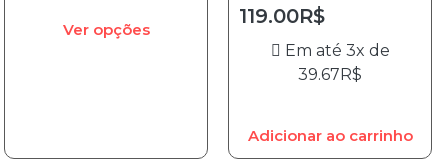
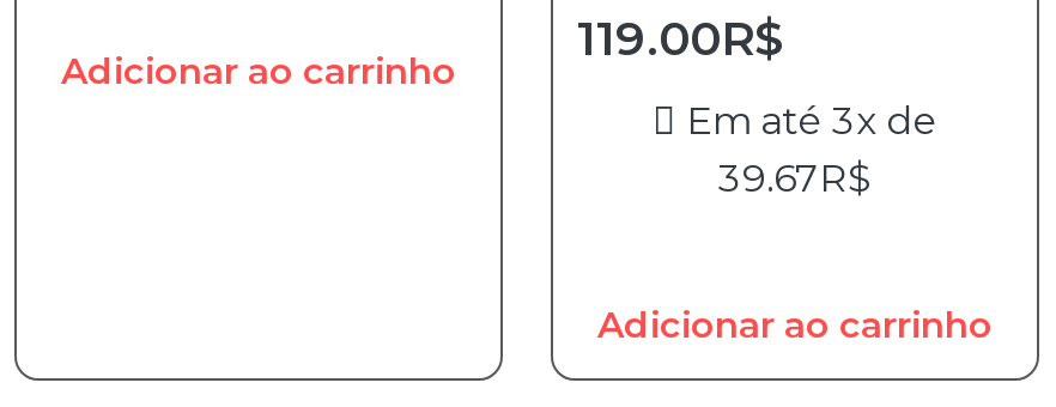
- Ver opções
+ Adicionar ao carrinho
